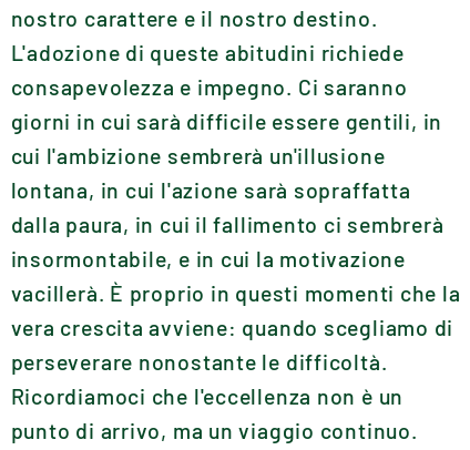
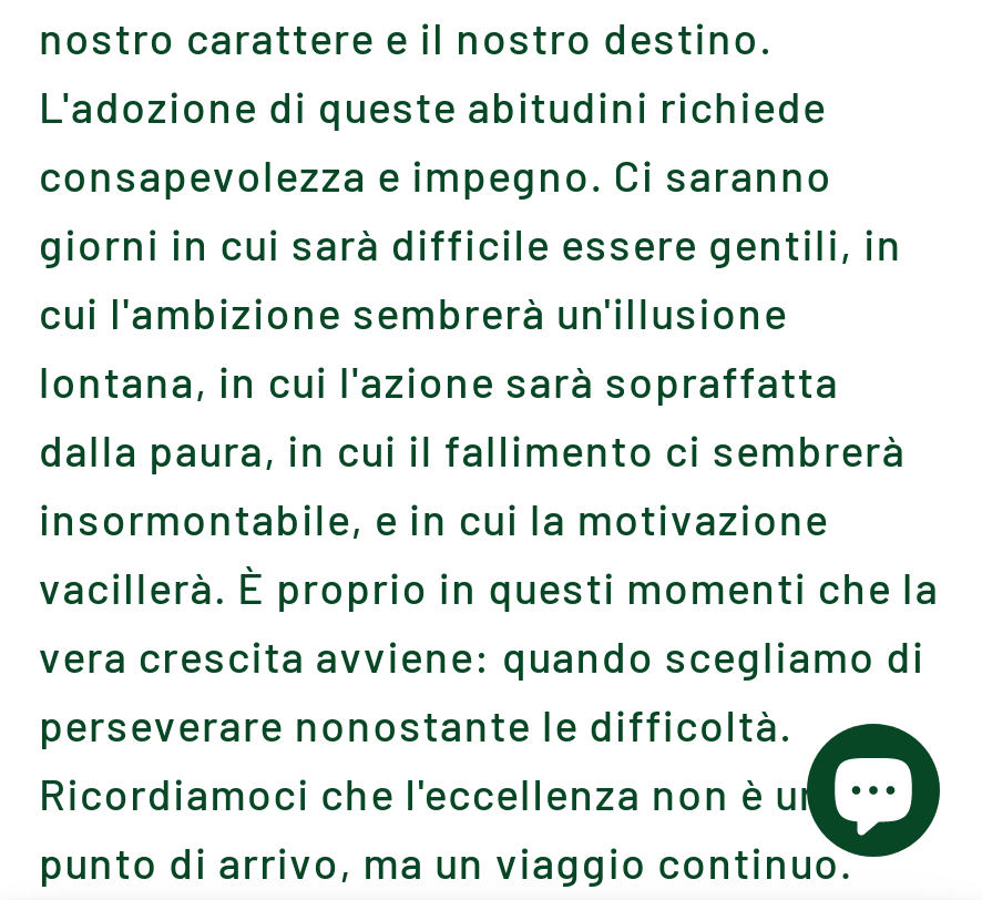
+ [image]
